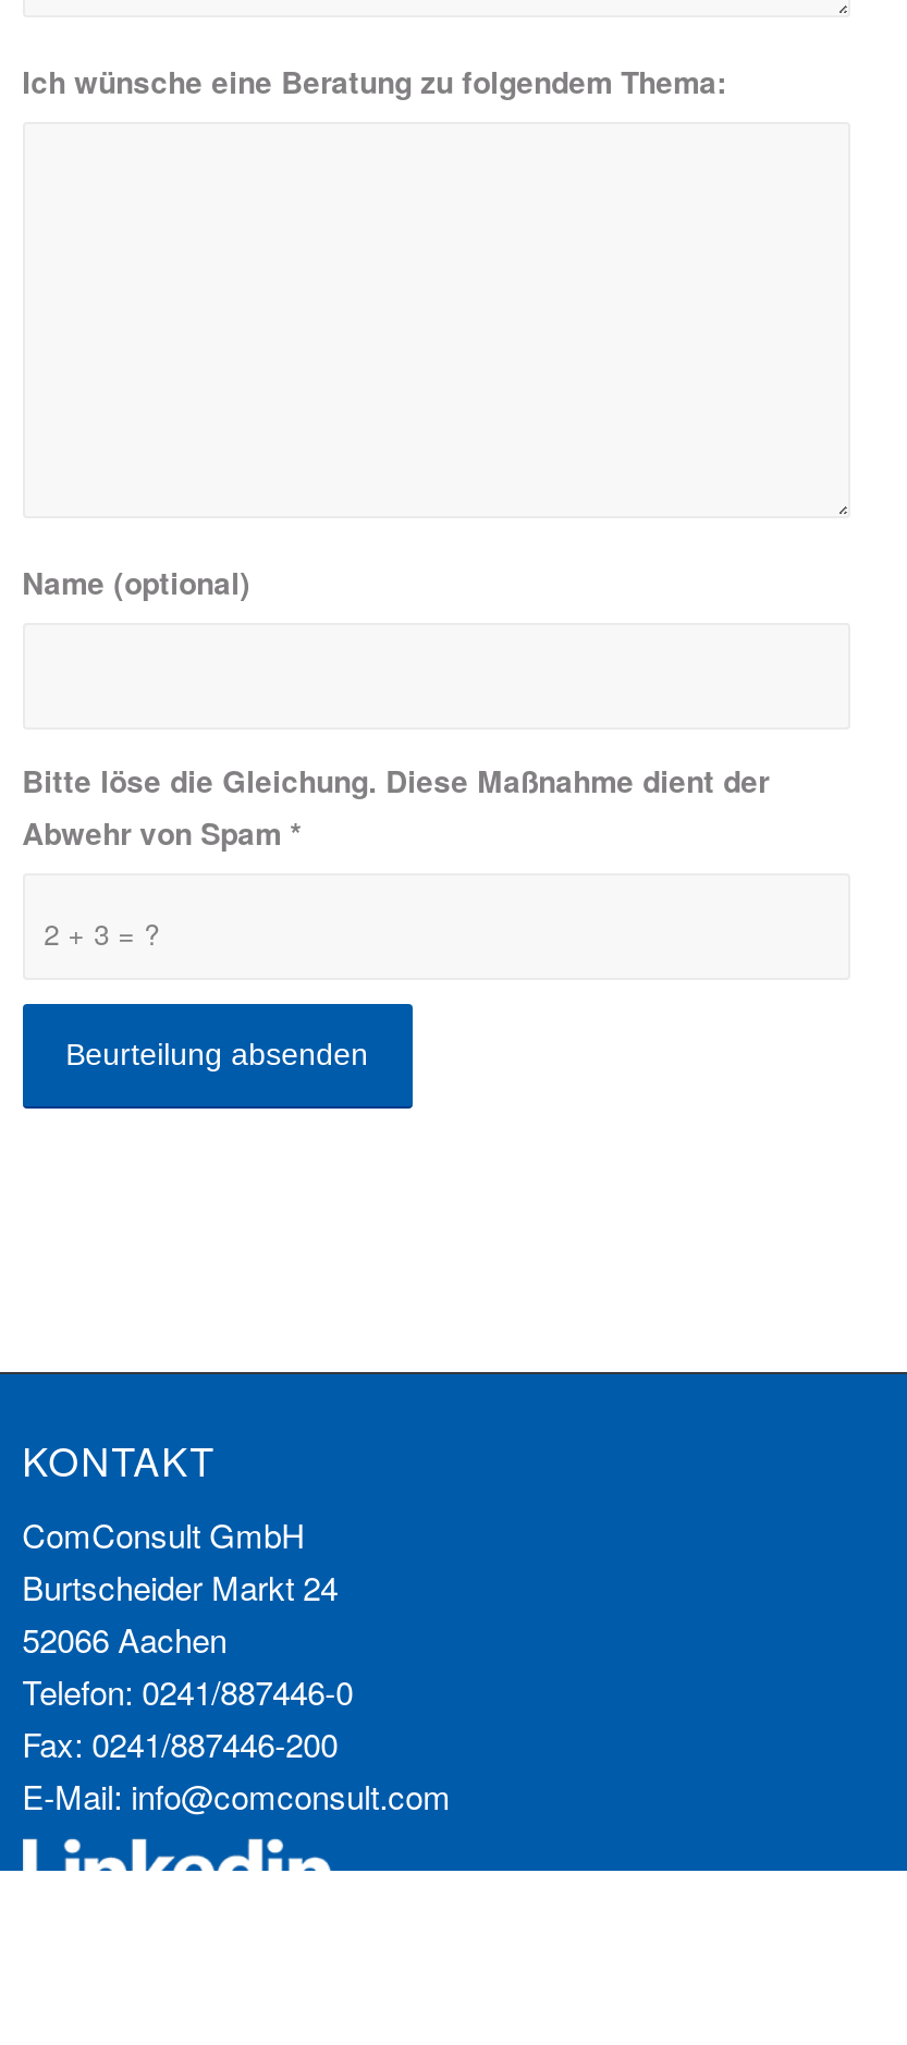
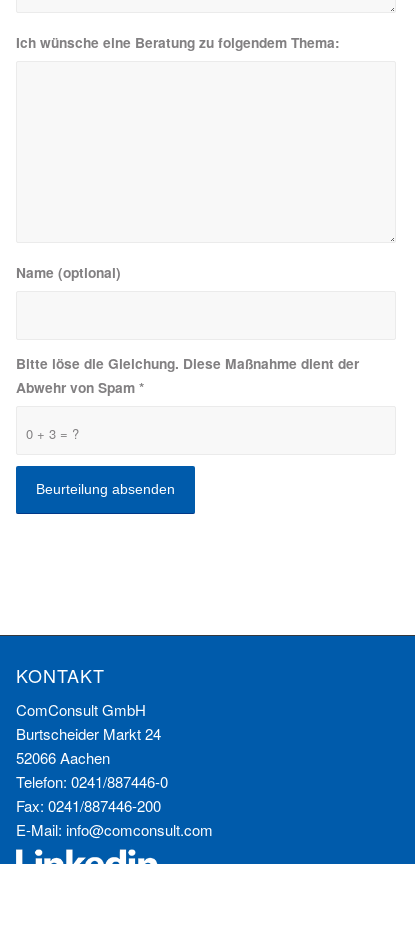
- 2 + 3 = ?
+ 0 + 3 = ?
